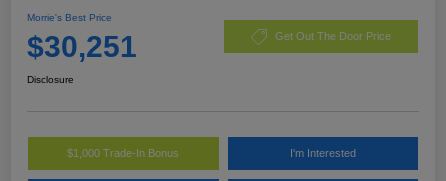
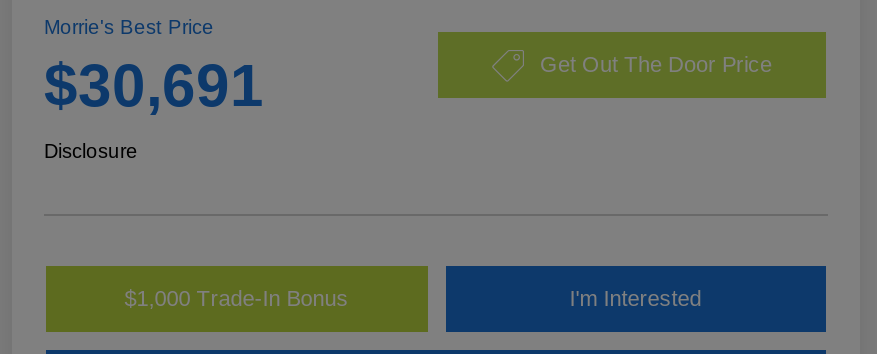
- $30,251
+ $30,691
